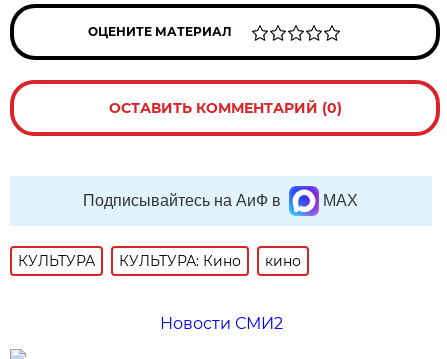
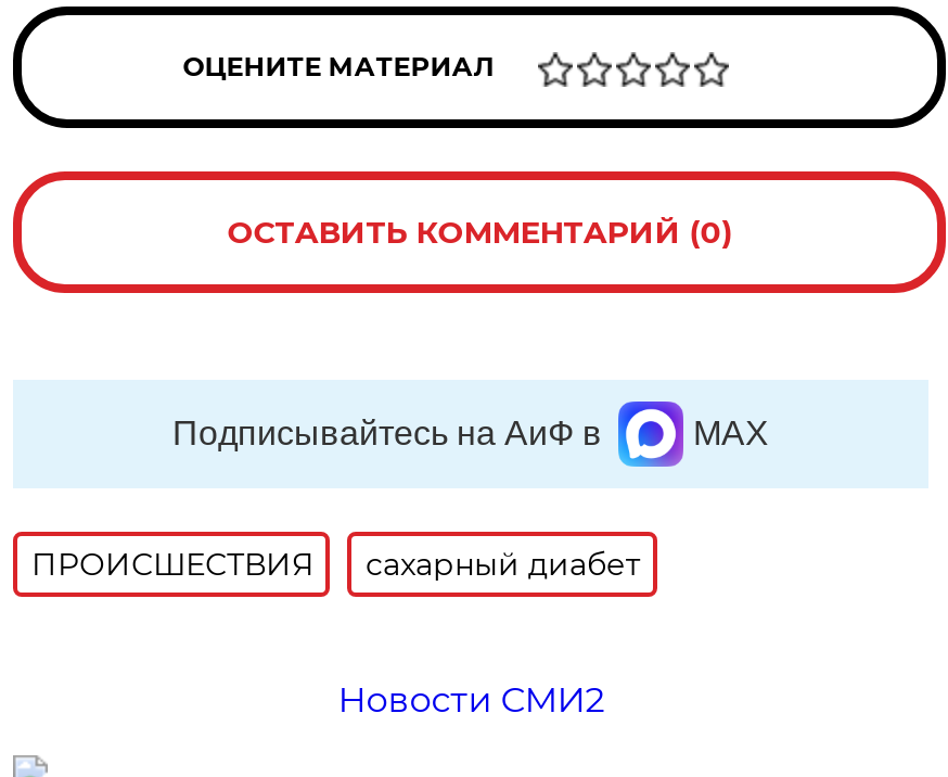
- КУЛЬТУРА
- КУЛЬТУРА: Кино
- кино
+ ПРОИСШЕСТВИЯ
+ сахарный диабет
